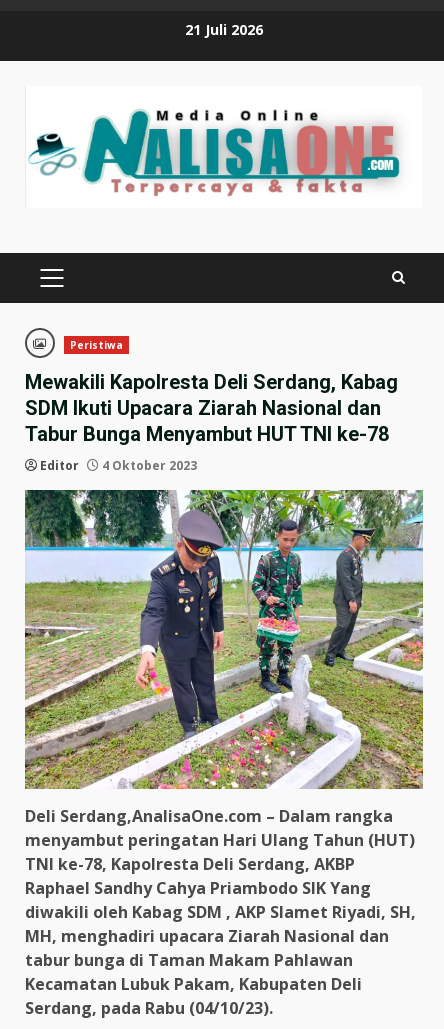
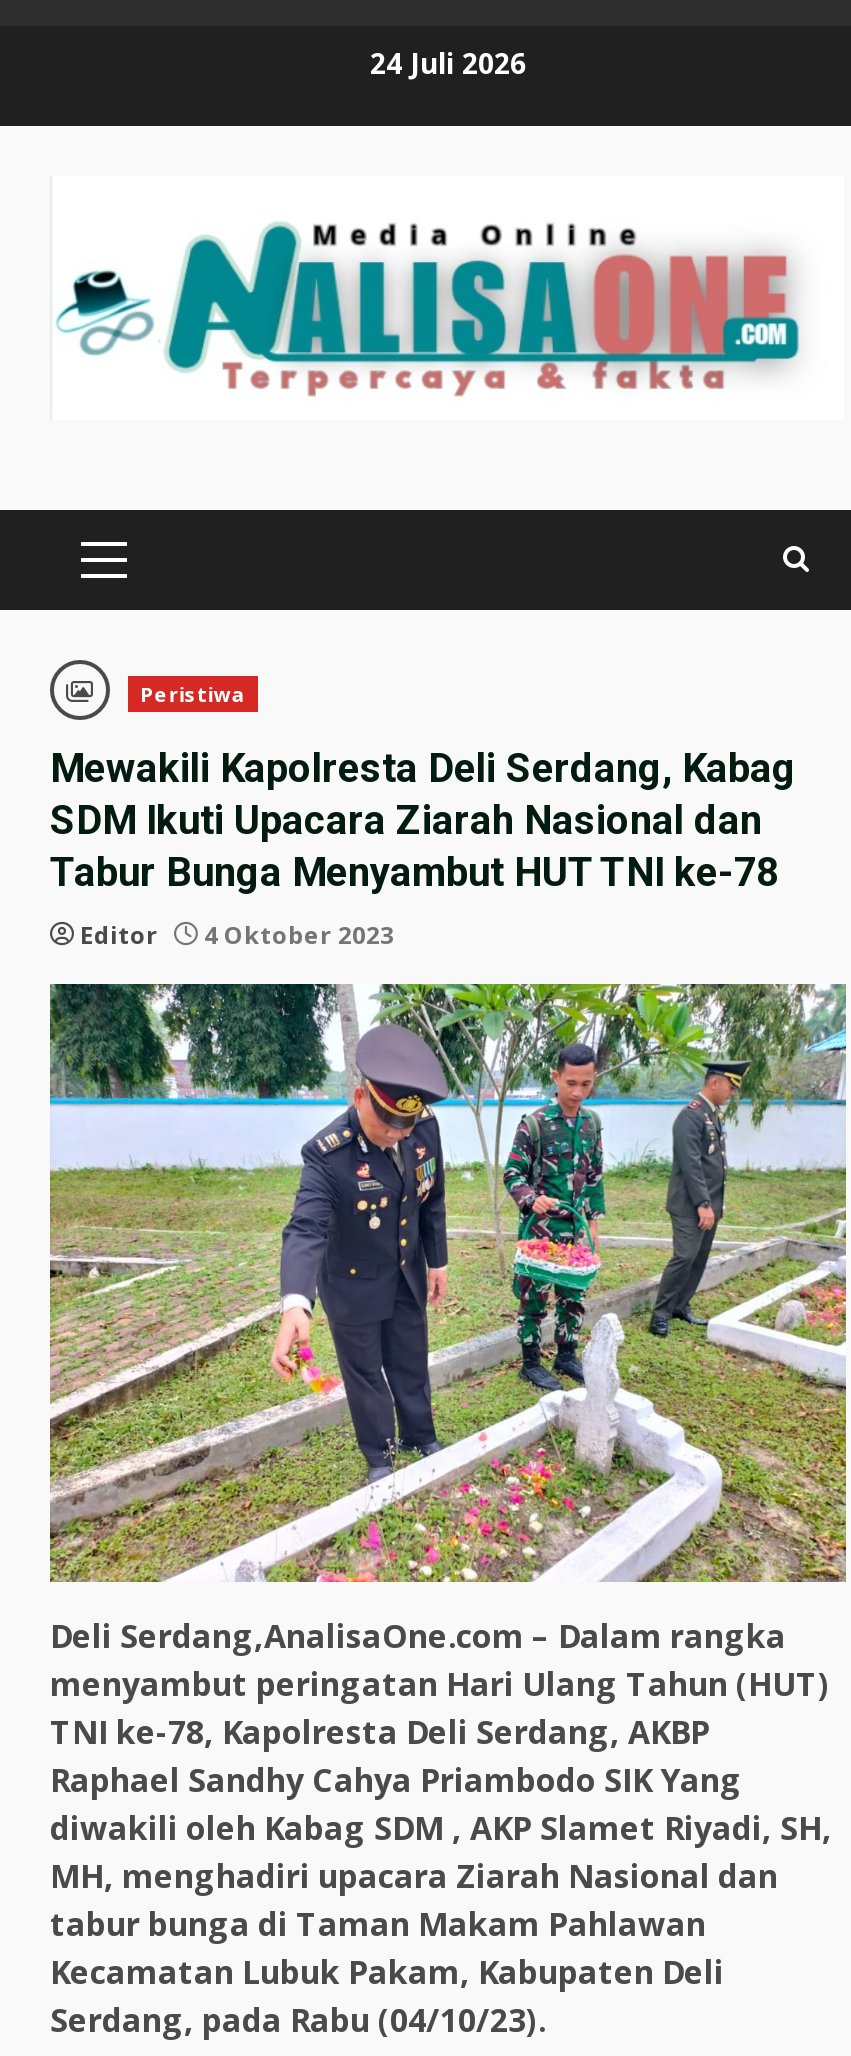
- 21 Juli 2026
+ 24 Juli 2026
